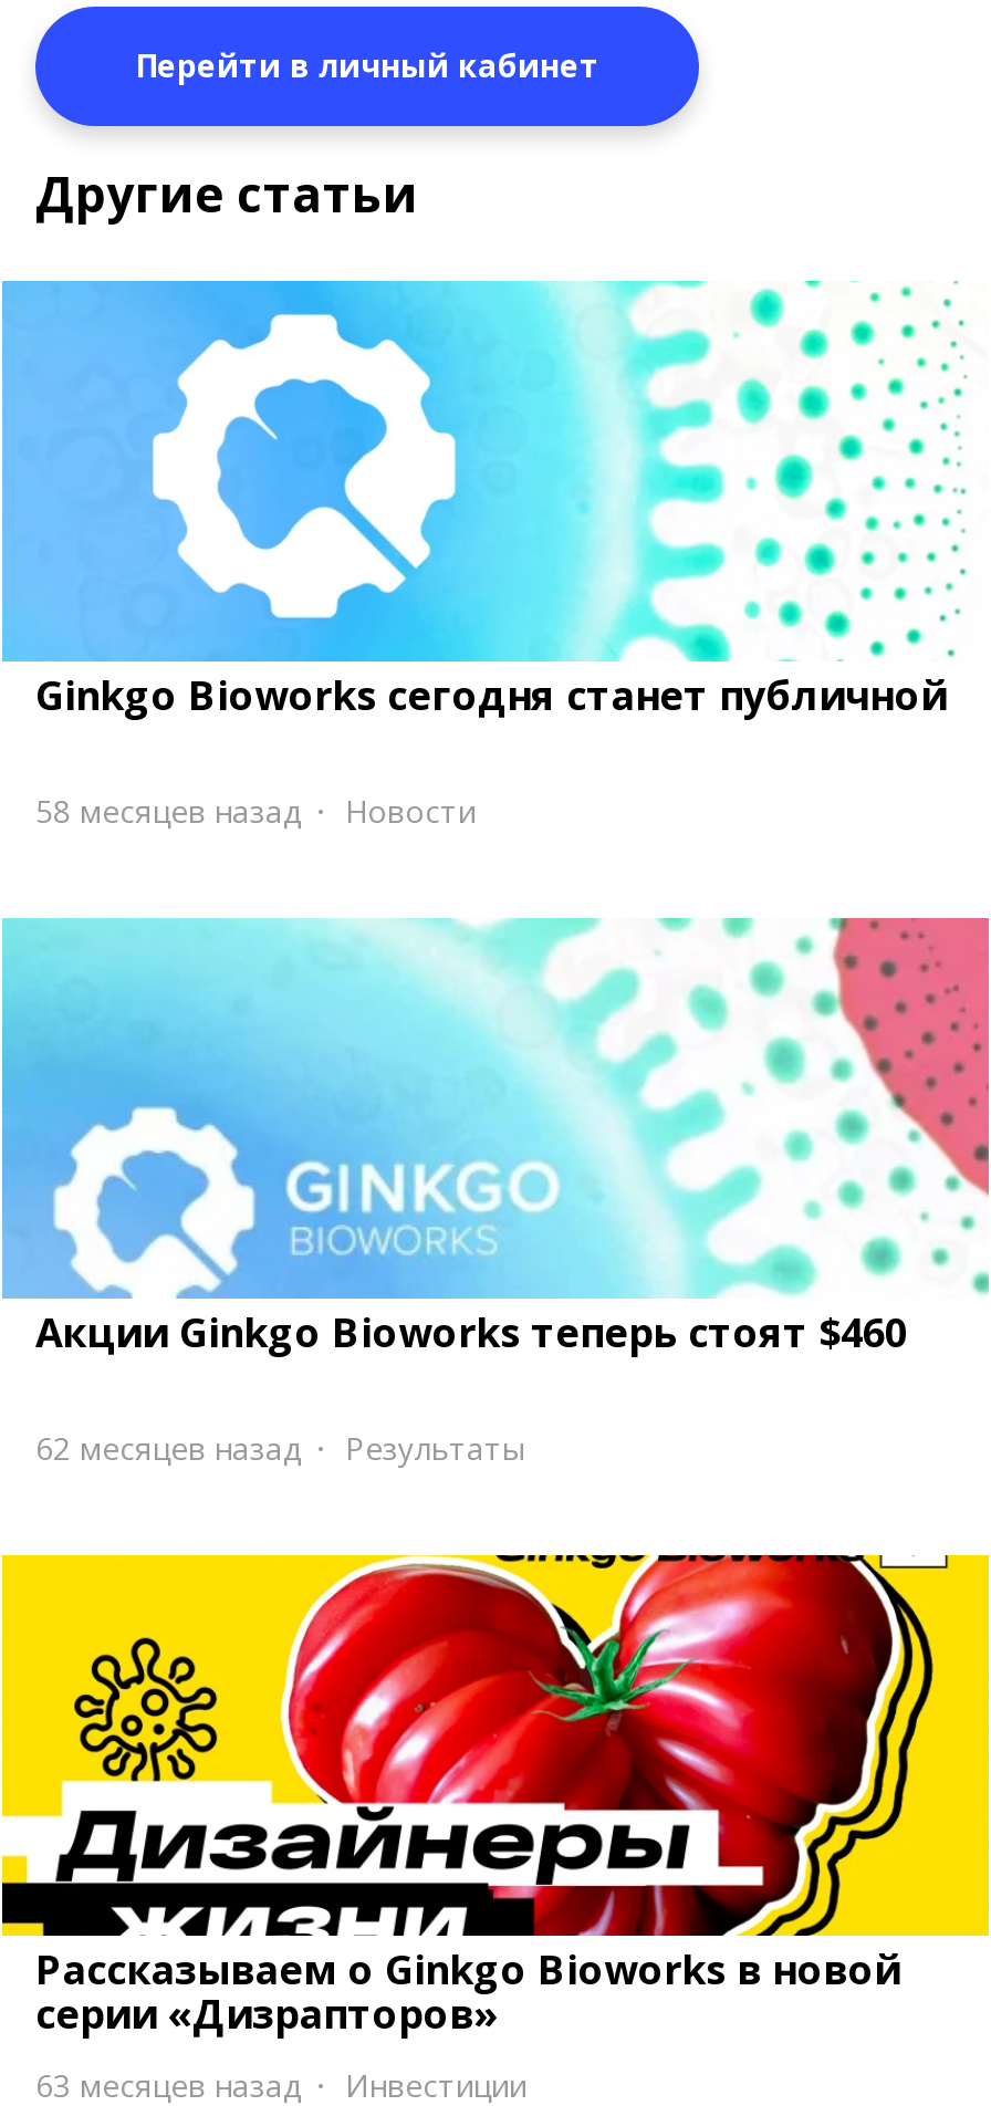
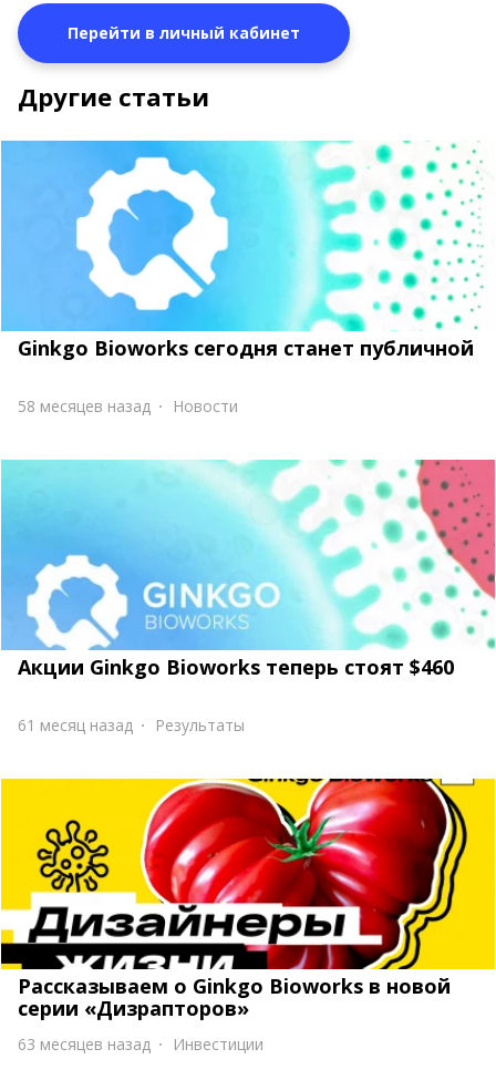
- 62 месяцев назад
+ 61 месяц назад
